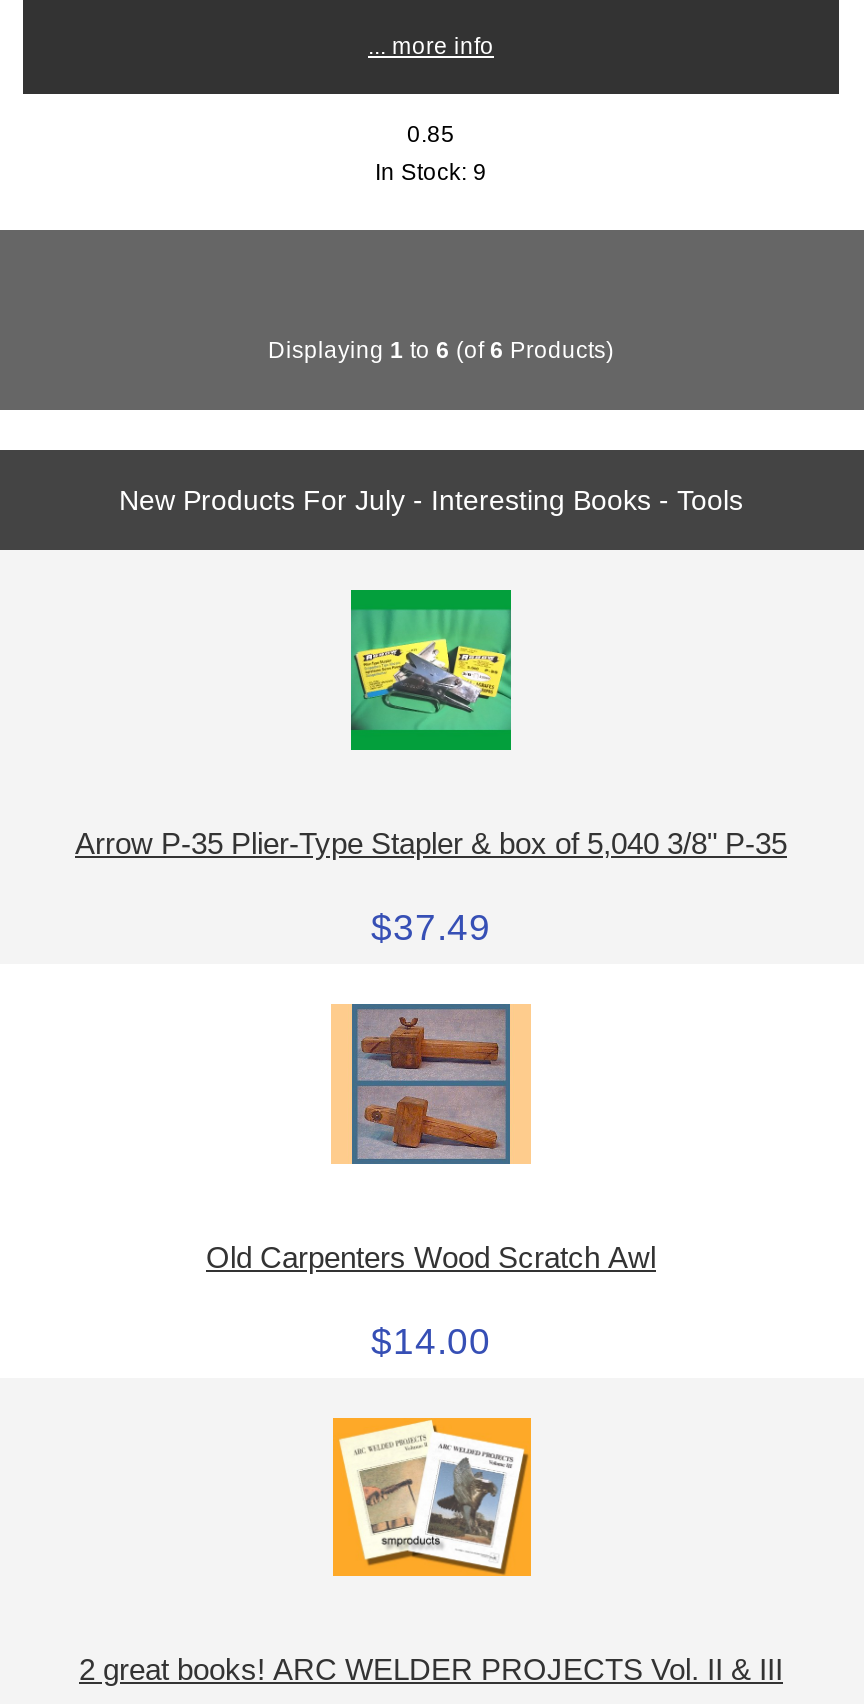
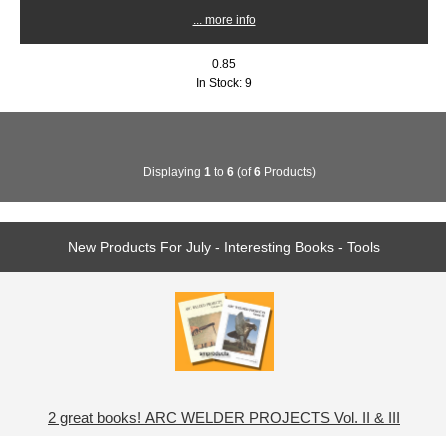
- [image]
- Arrow P-35 Plier-Type Stapler & box of 5,040 3/8" P-35
- $37.49

- [image]
- Old Carpenters Wood Scratch Awl
- $14.00
